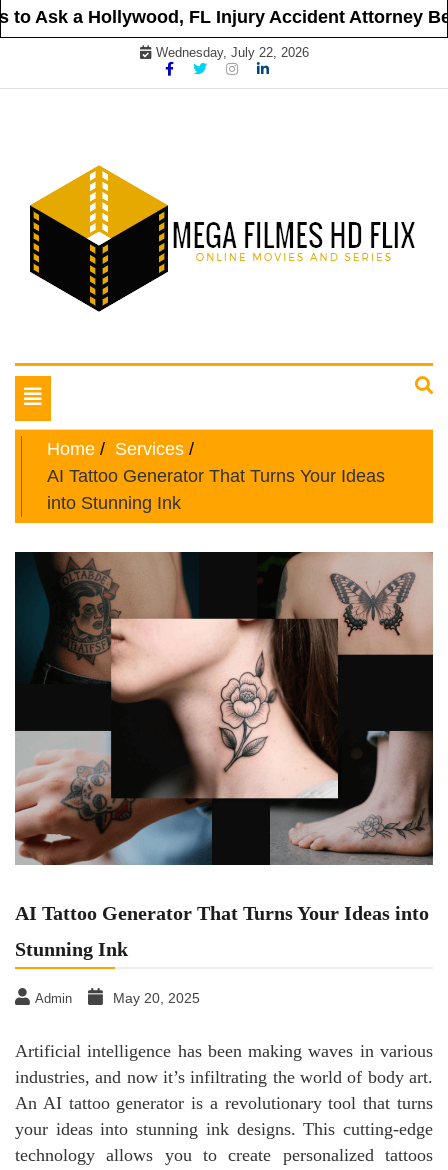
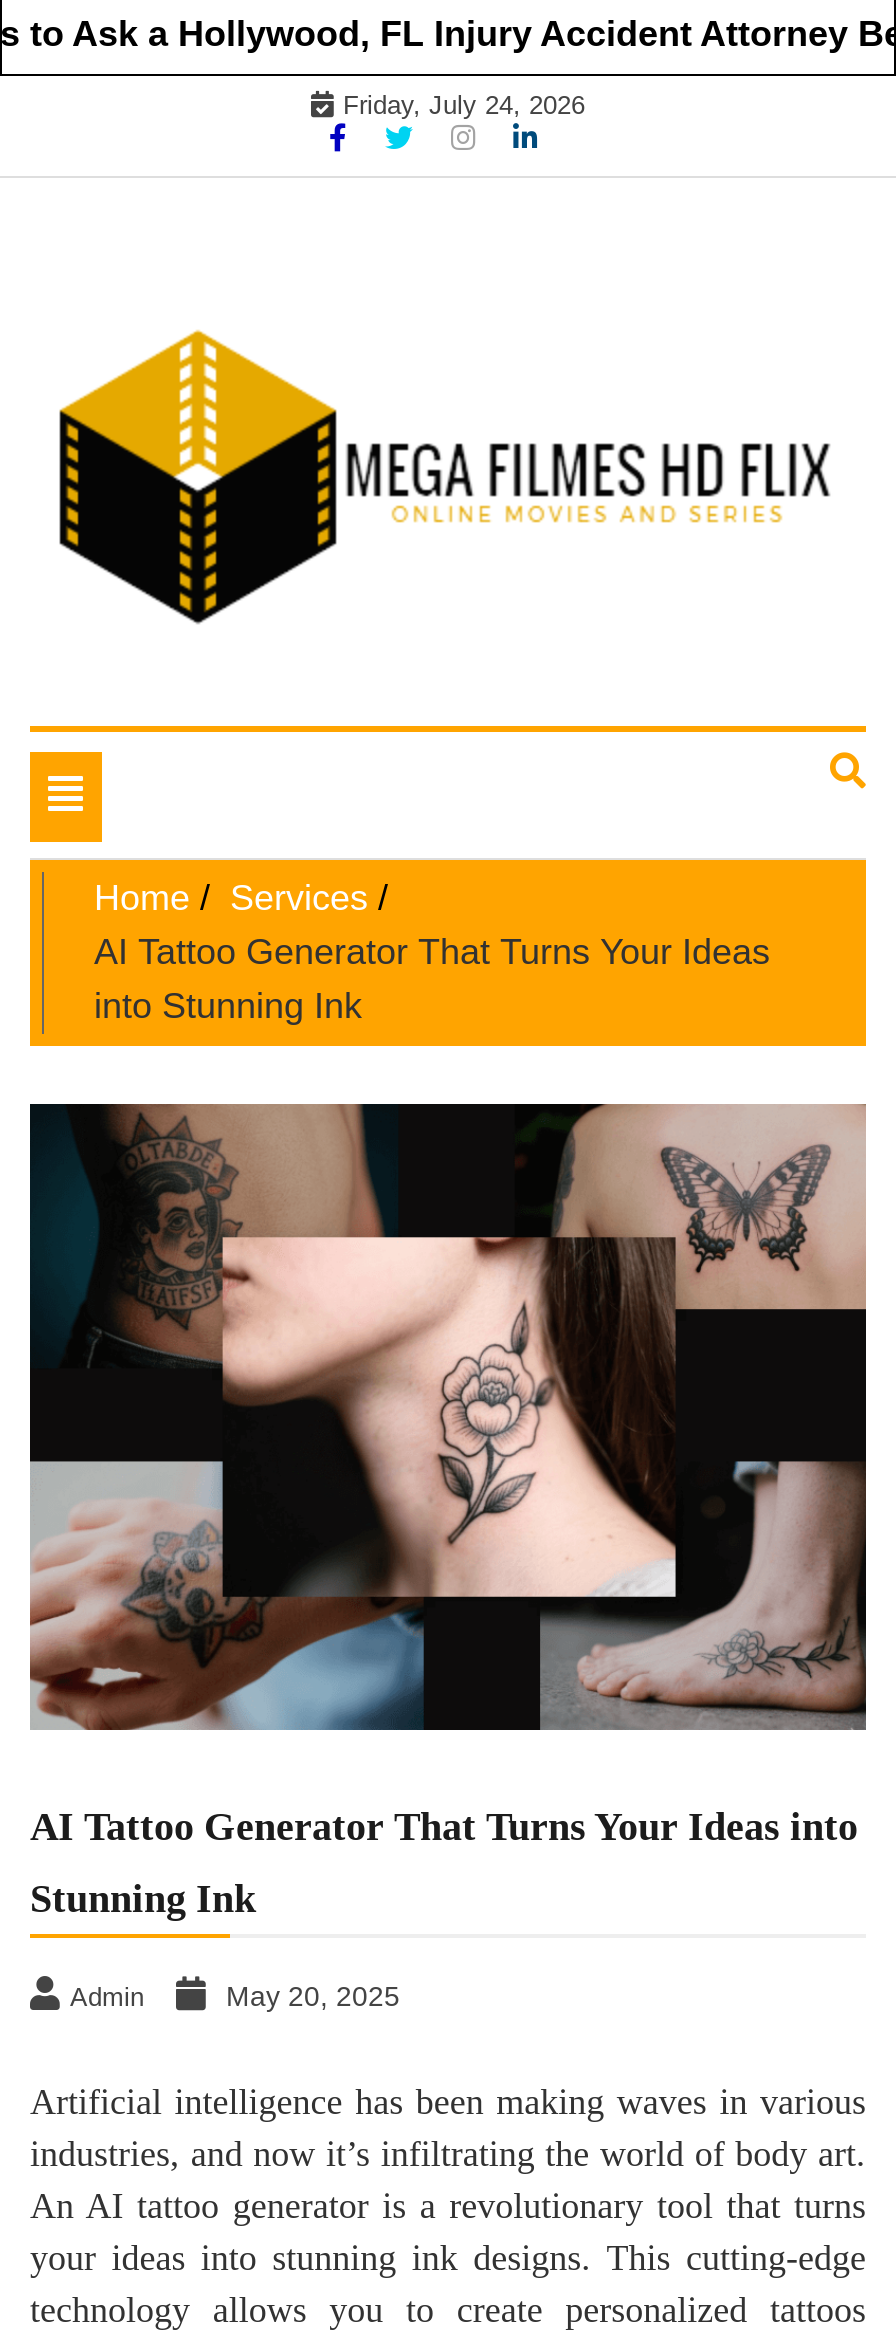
- Wednesday, July 22, 2026
+ Friday, July 24, 2026
